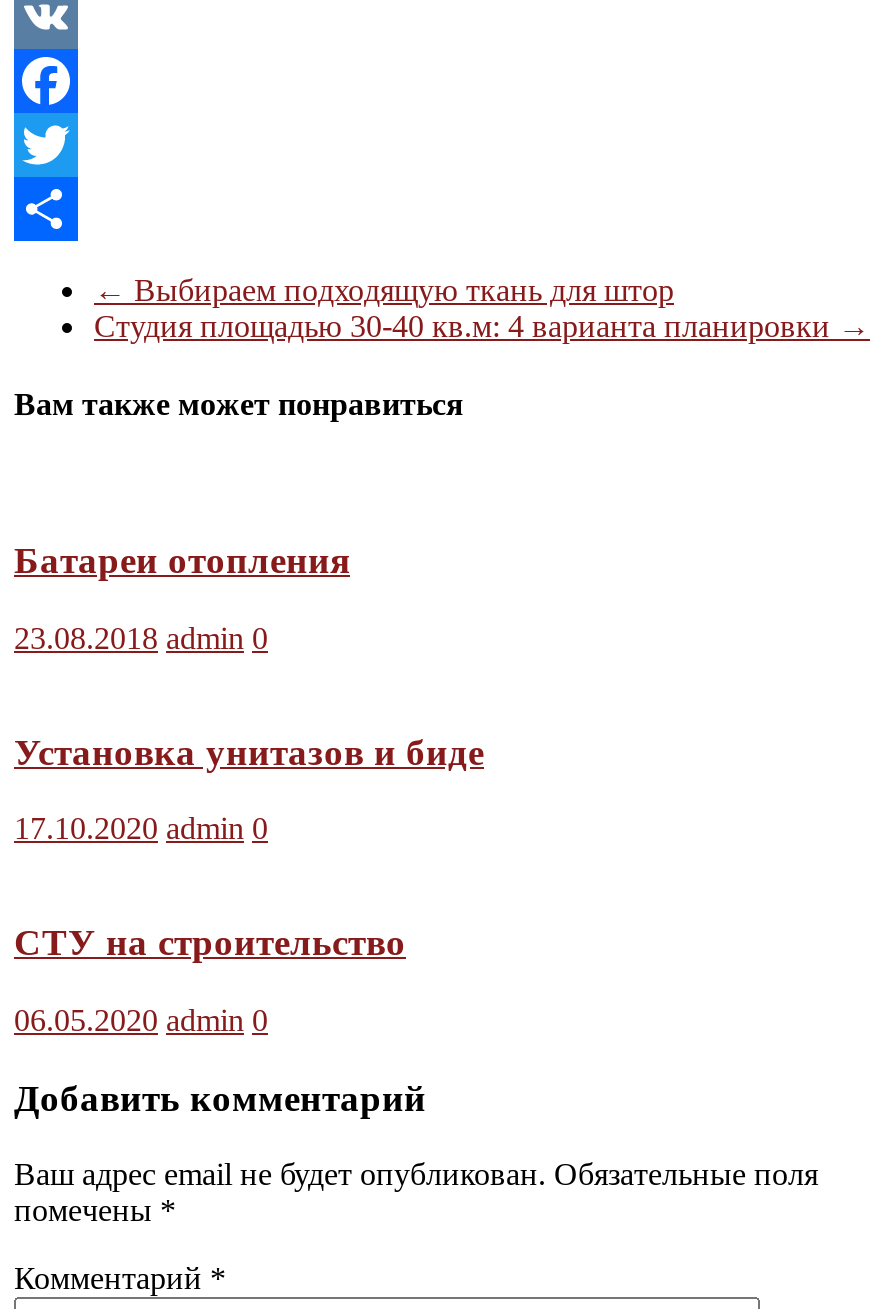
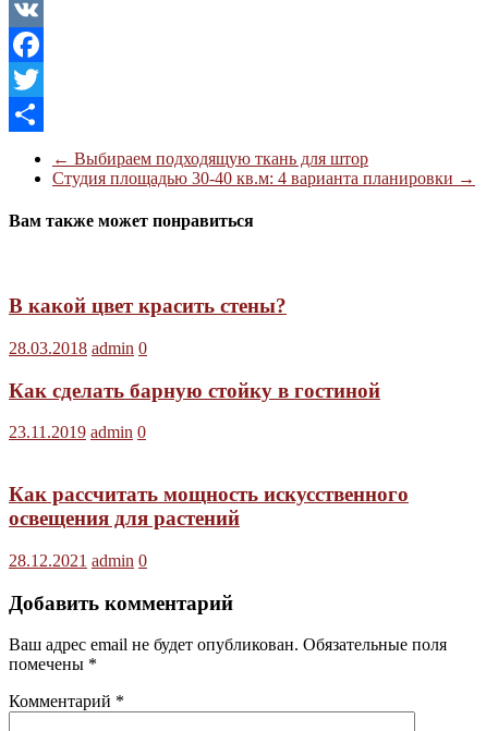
- Батареи отопления
+ В какой цвет красить стены?

- 23.08.2018 admin 0
+ 28.03.2018 admin 0

- Установка унитазов и биде
+ Как сделать барную стойку в гостиной

- 17.10.2020 admin 0
+ 23.11.2019 admin 0

- СТУ на строительство
+ Как рассчитать мощность искусственного
+ освещения для растений

- 06.05.2020 admin 0
+ 28.12.2021 admin 0
